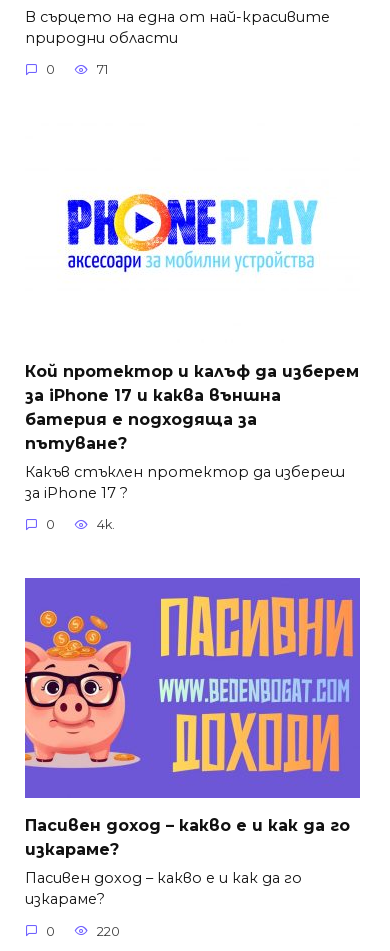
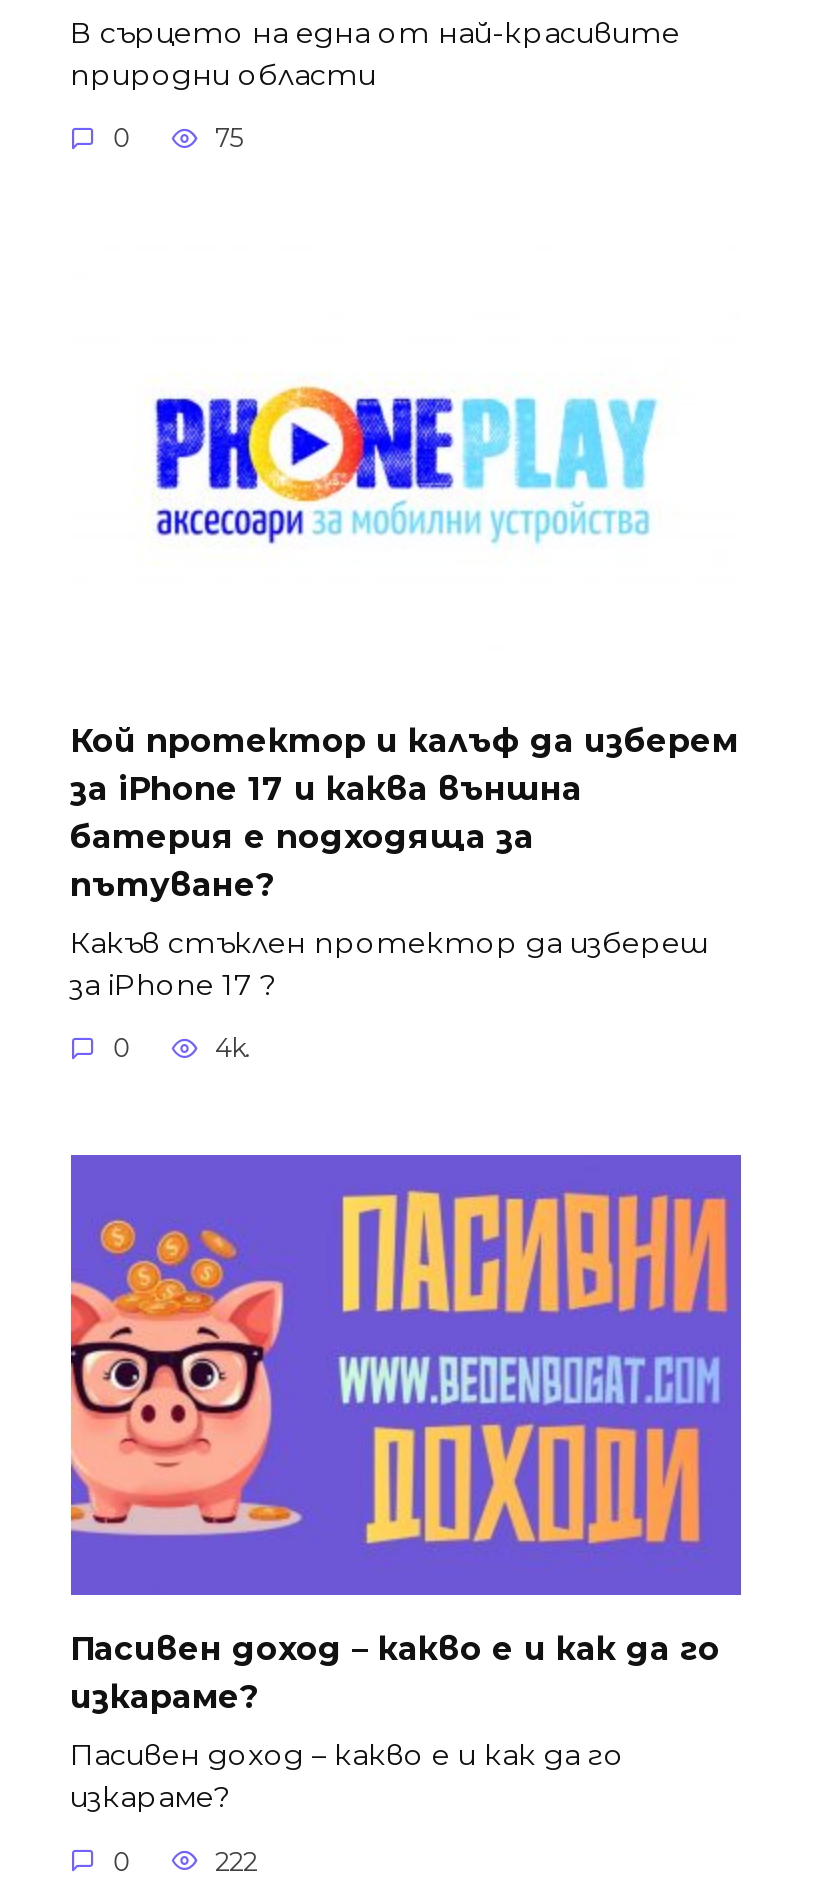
- 71
+ 75

- 220
+ 222
